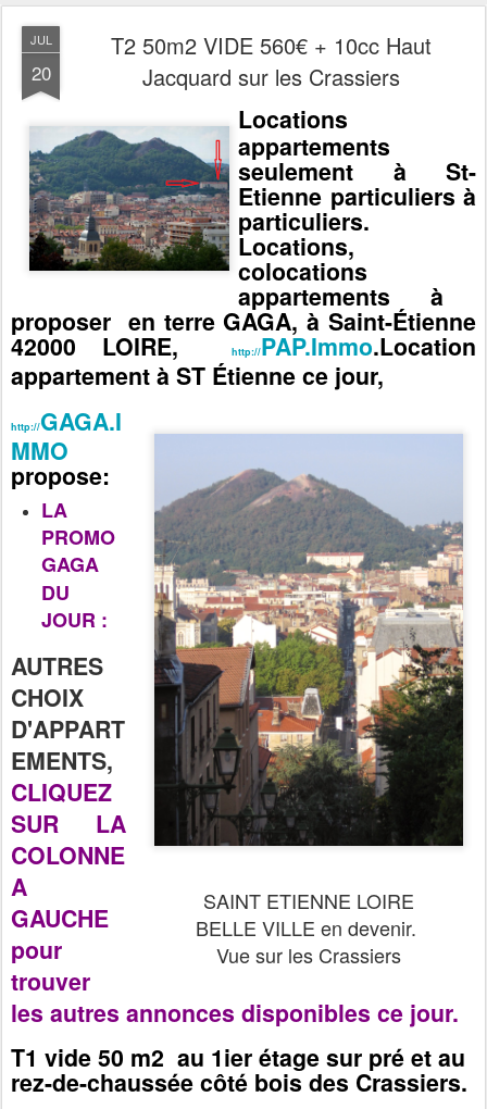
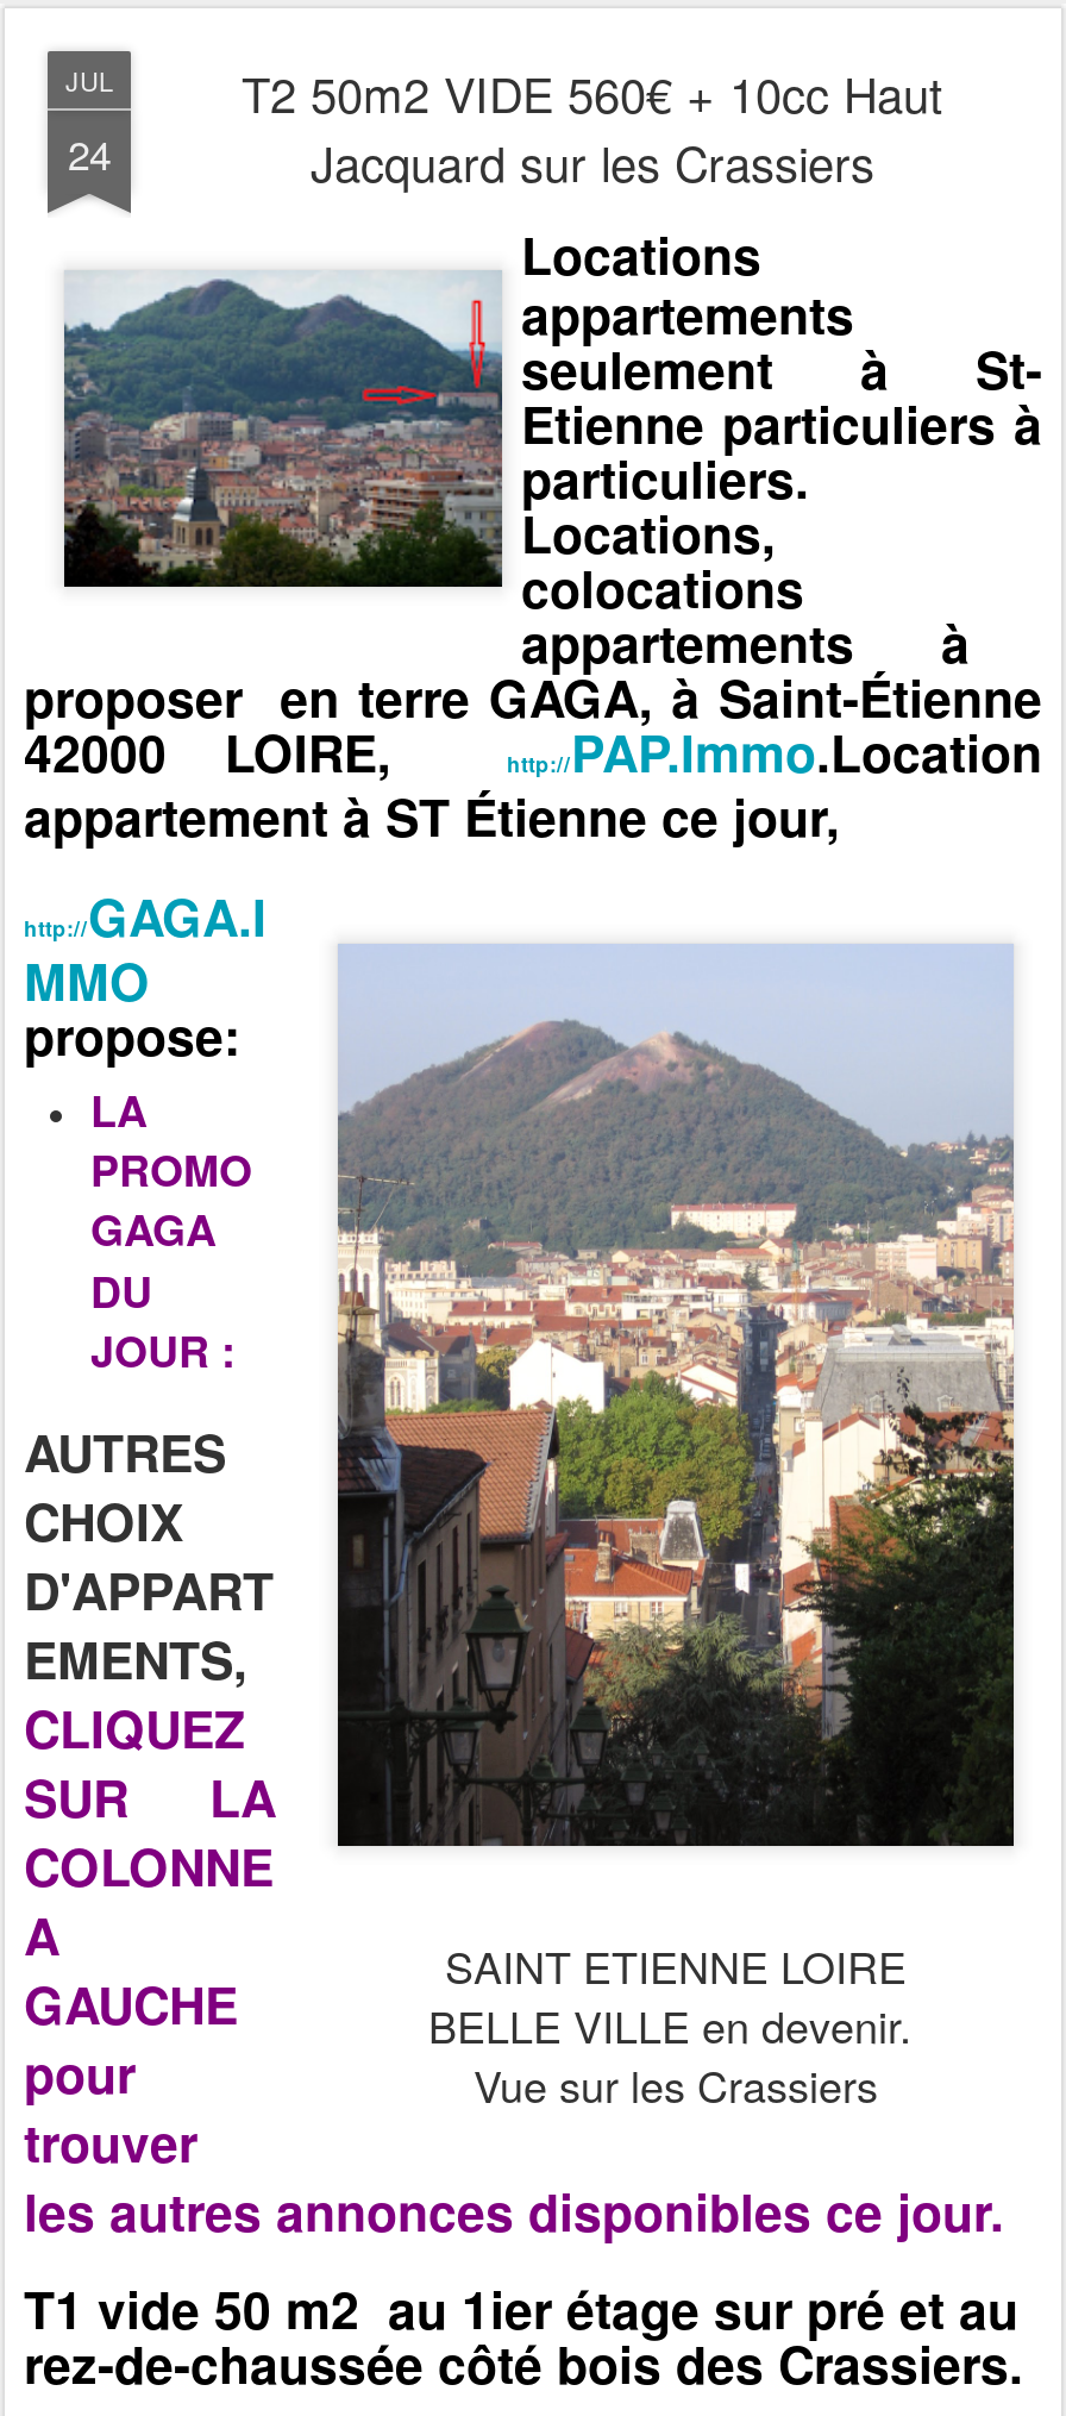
- 20
+ 24
